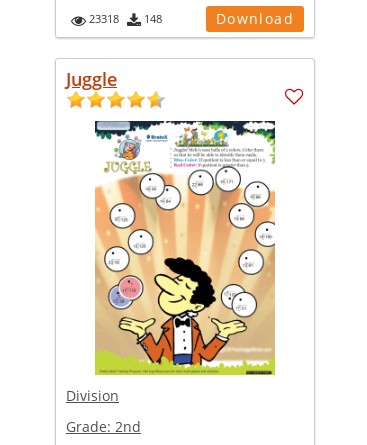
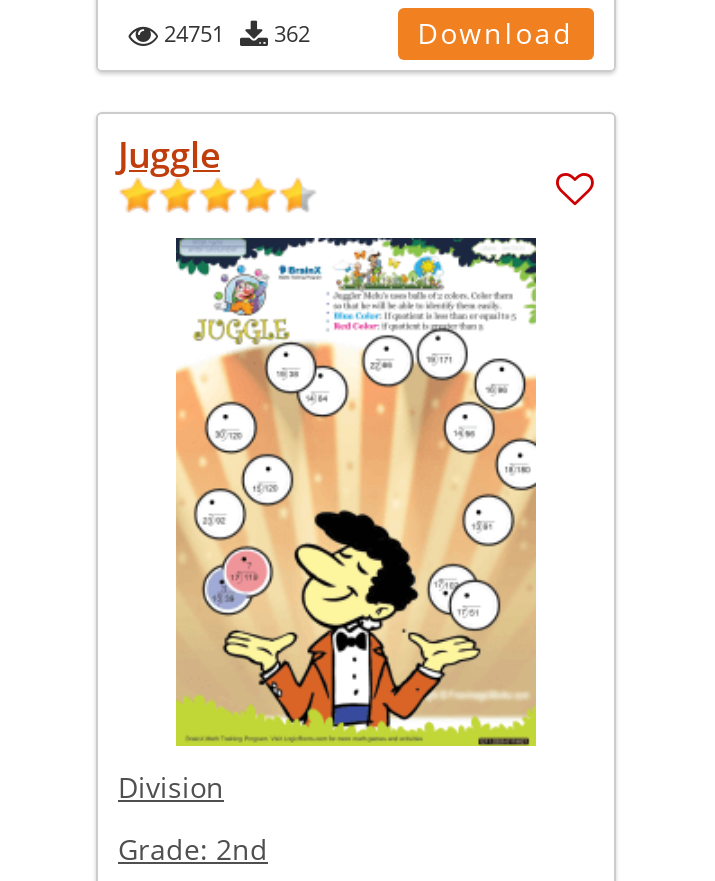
- 23318
+ 24751

- 148
+ 362
